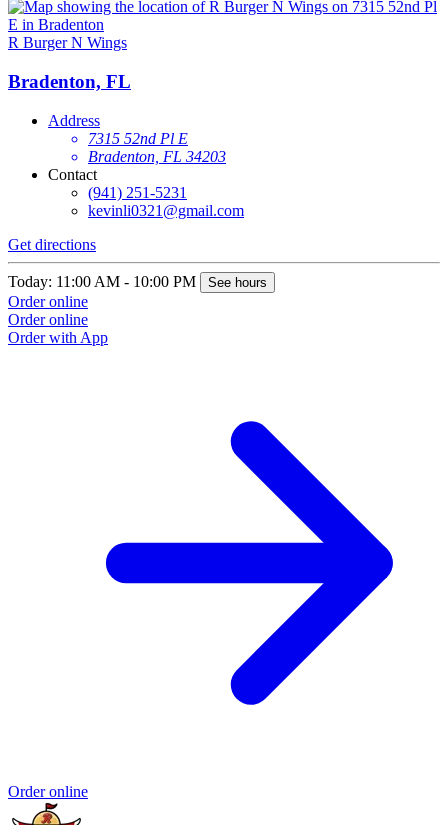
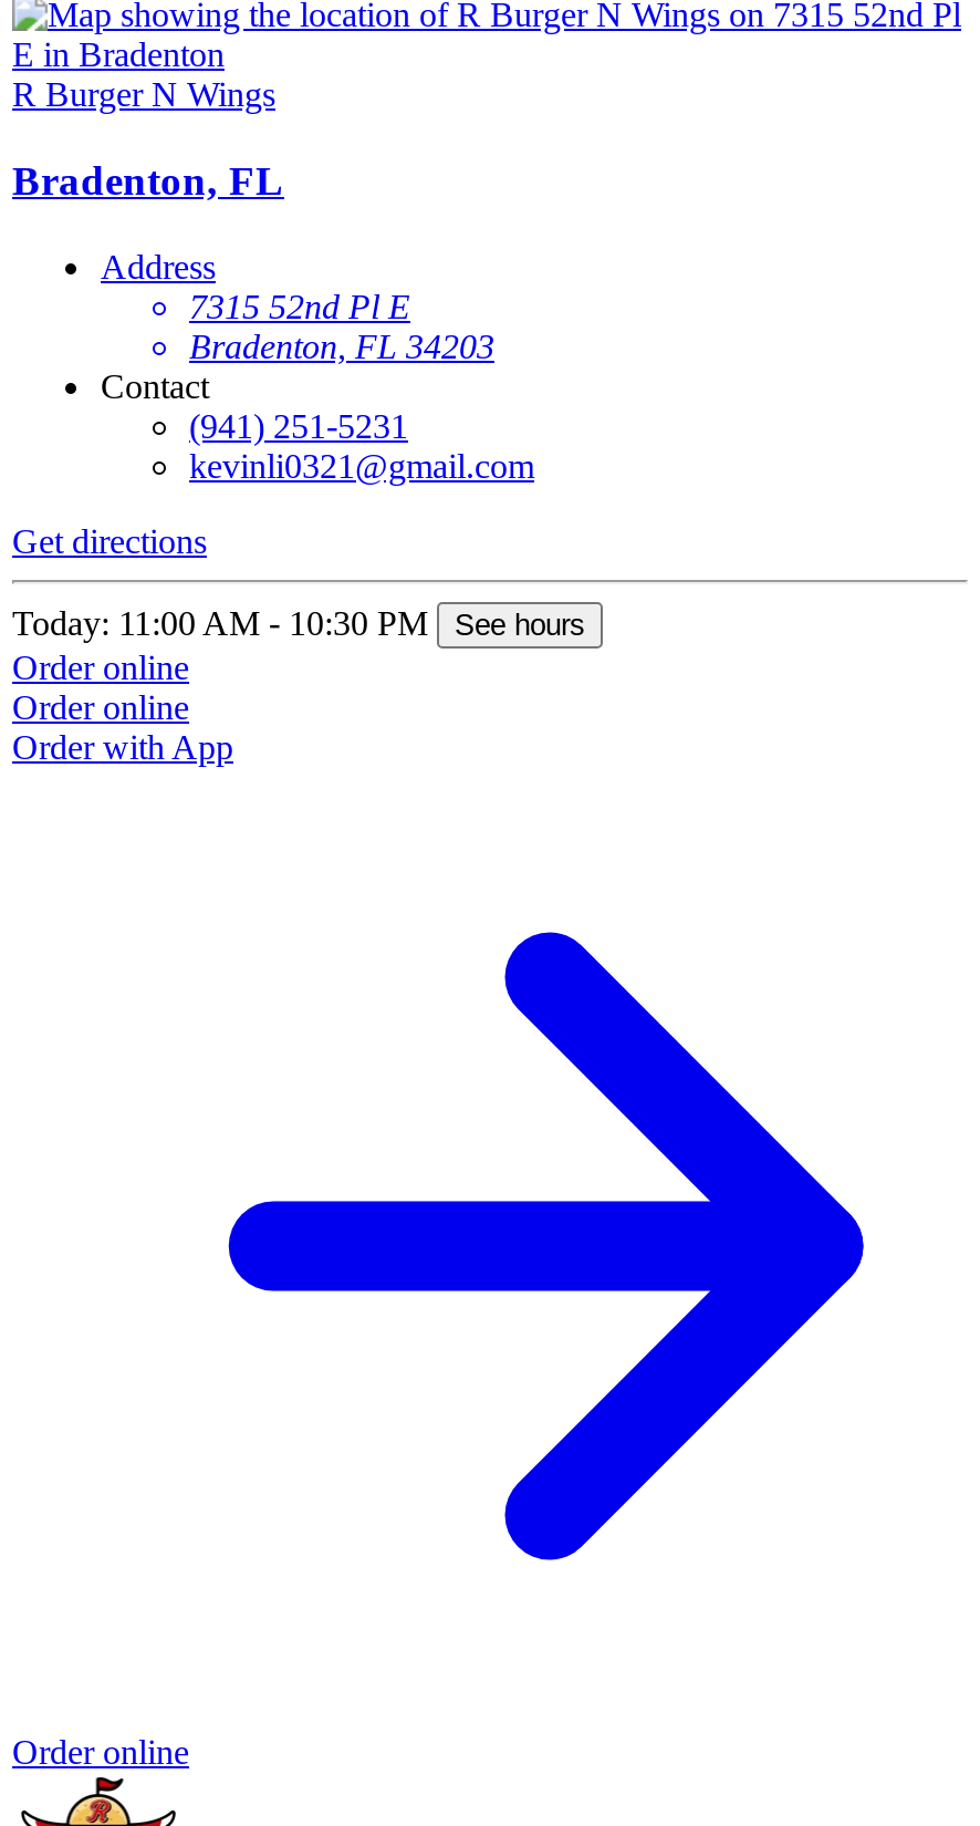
- Today: 11:00 AM - 10:00 PM See hours
+ Today: 11:00 AM - 10:30 PM See hours
